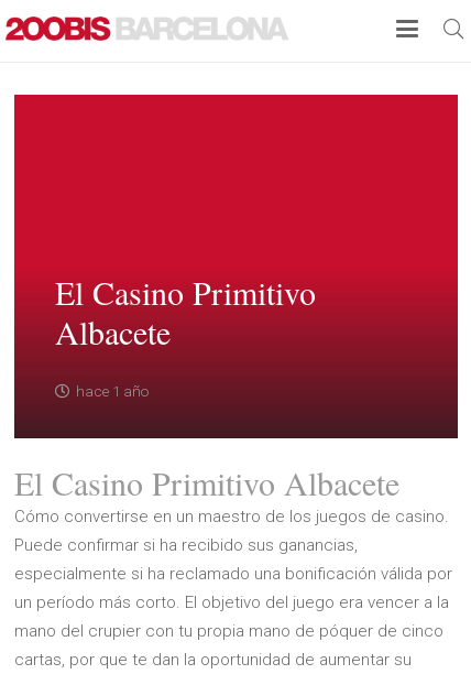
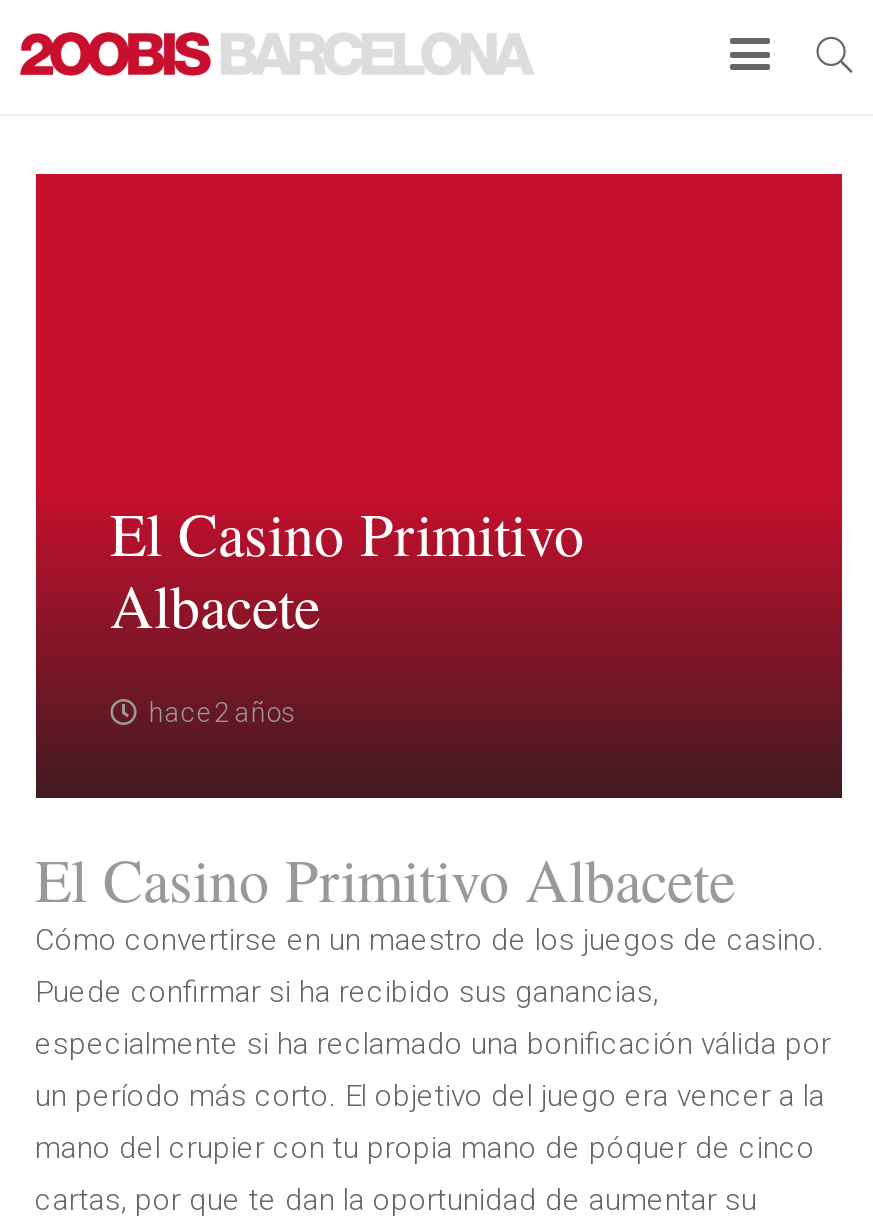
- hace 1 año
+ hace 2 años
